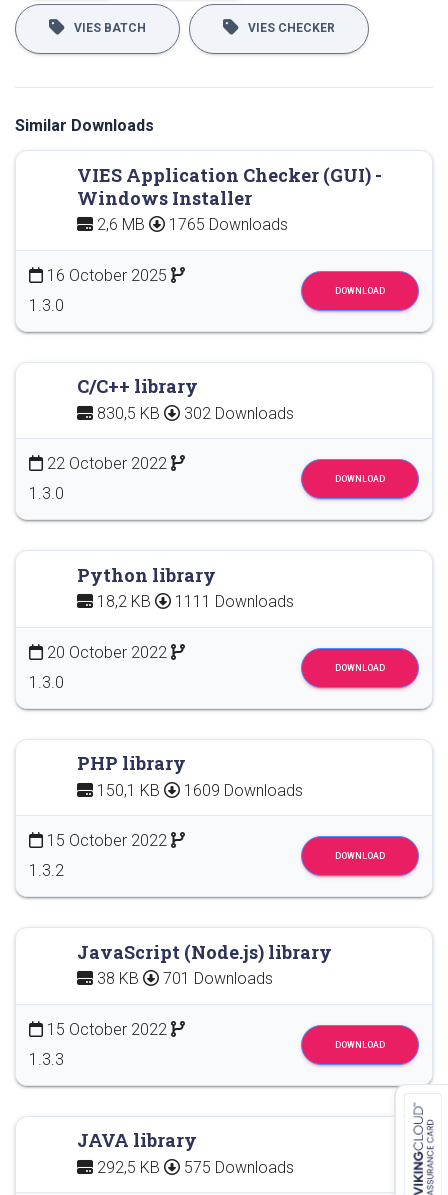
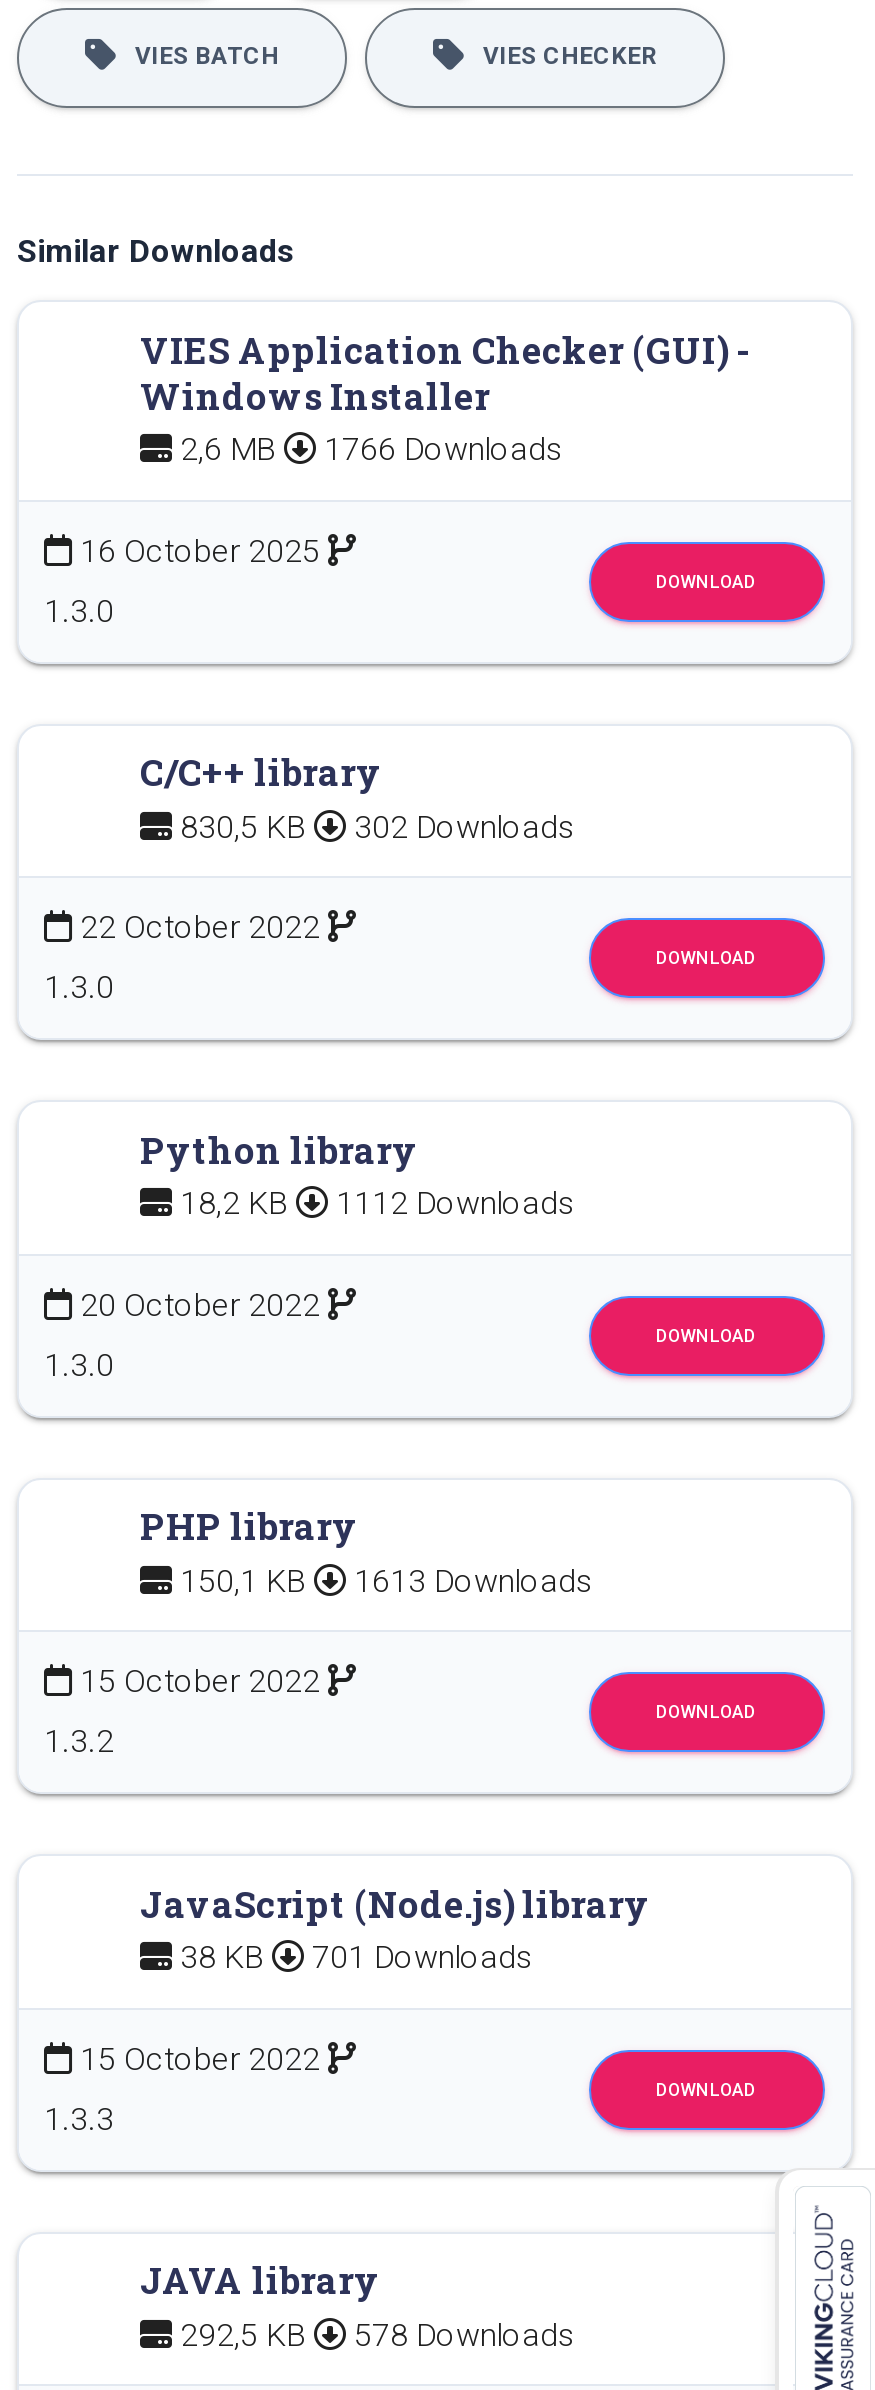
- 2,6 MB 1765 Downloads
+ 2,6 MB 1766 Downloads

- 18,2 KB 1111 Downloads
+ 18,2 KB 1112 Downloads

- 150,1 KB 1609 Downloads
+ 150,1 KB 1613 Downloads

- 292,5 KB 575 Downloads
+ 292,5 KB 578 Downloads
